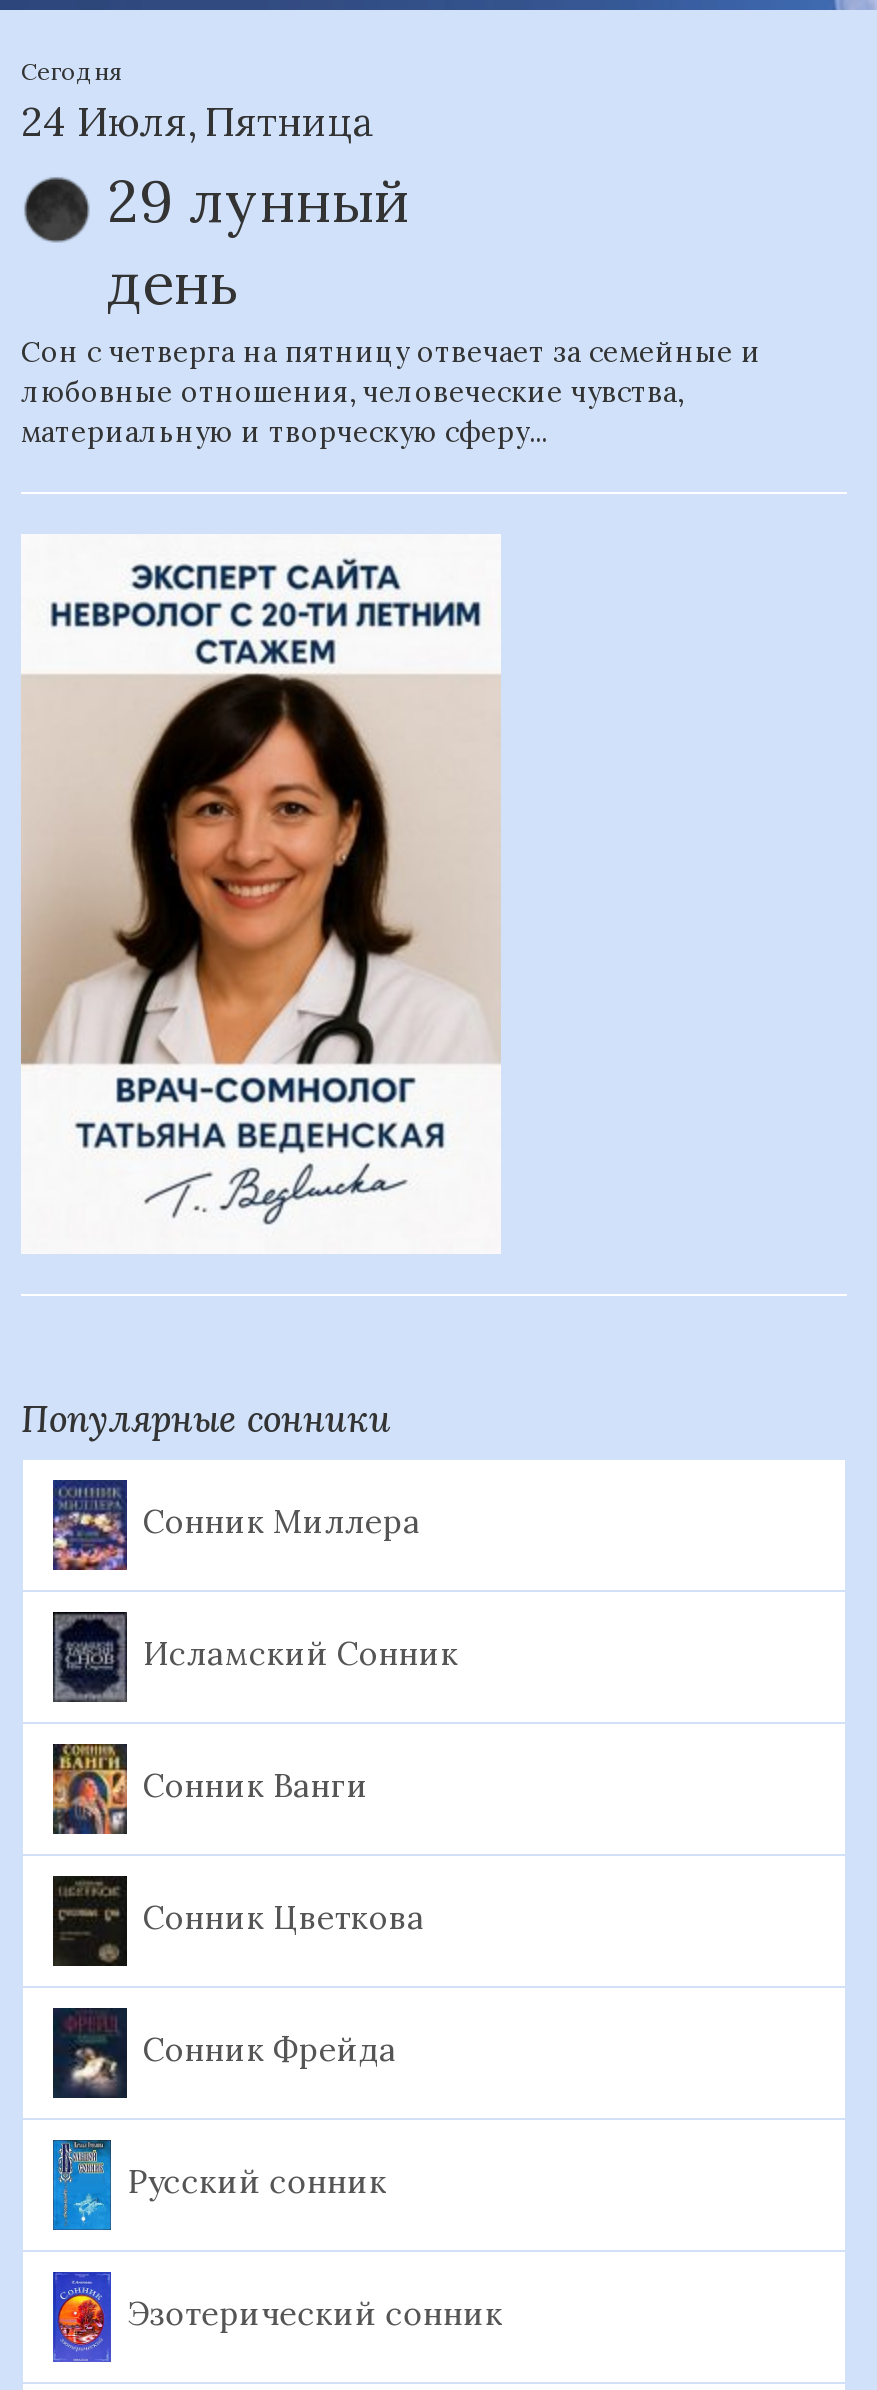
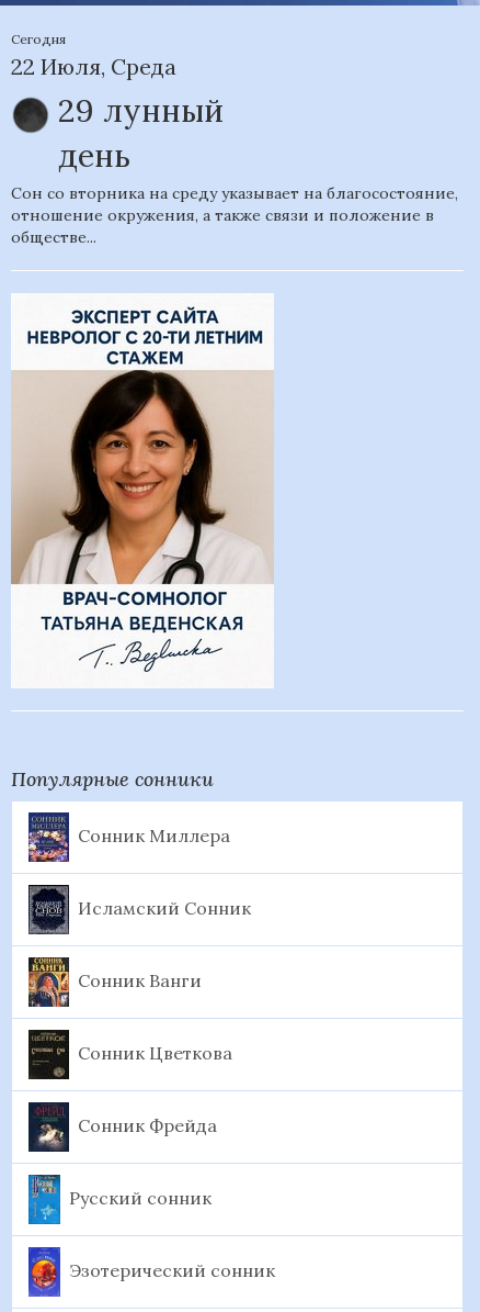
- 24 Июля, Пятница
+ 22 Июля, Среда

- Сон с четверга на пятницу отвечает за семейные и
- любовные отношения, человеческие чувства,
- материальную и творческую сферу...
+ Сон со вторника на среду указывает на благосостояние,
+ отношение окружения, а также связи и положение в
+ обществе...
